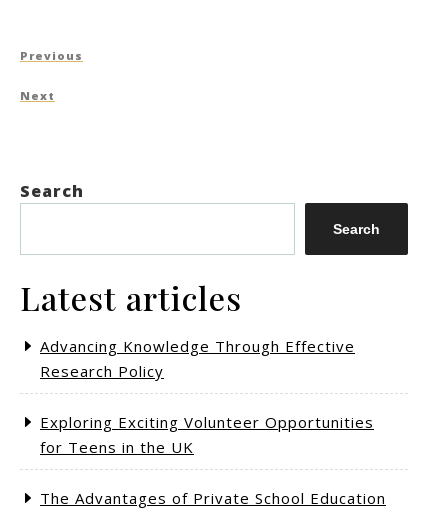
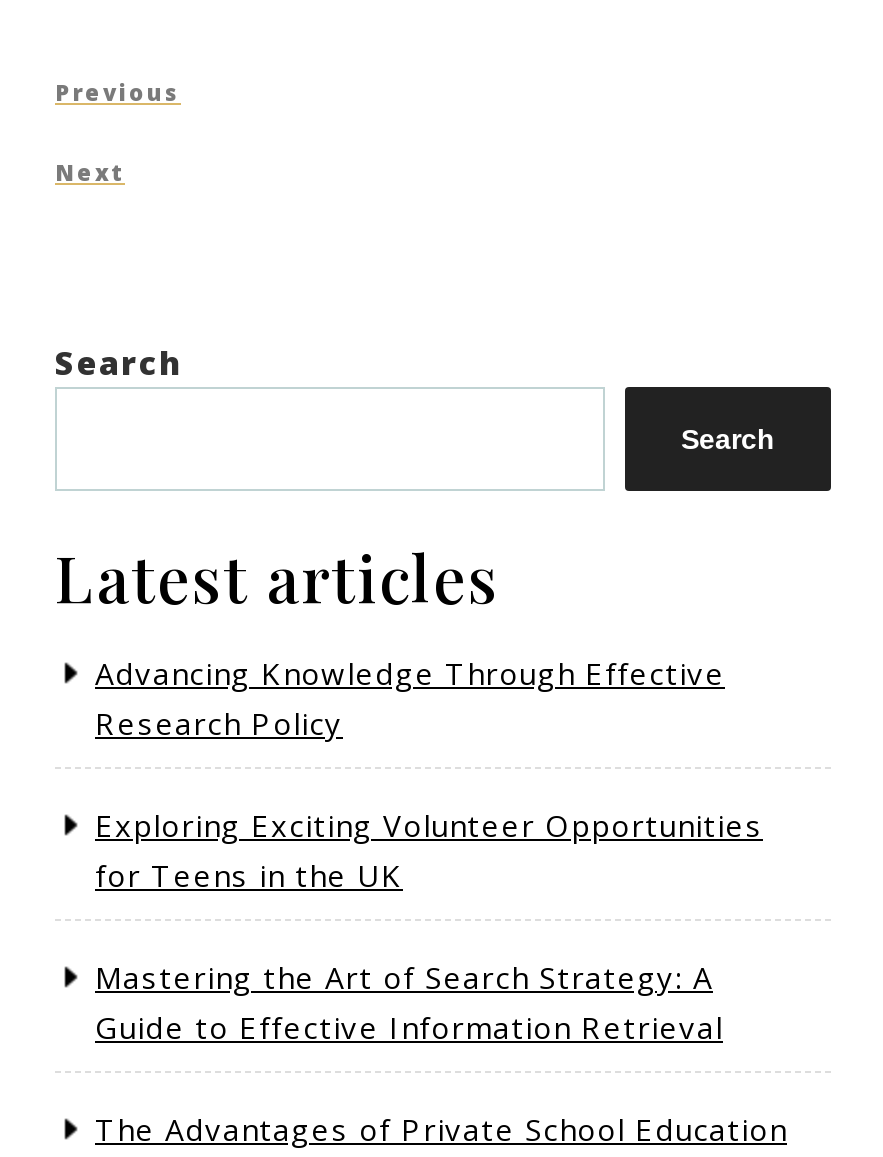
+ Mastering the Art of Search Strategy: A
+ Guide to Effective Information Retrieval
